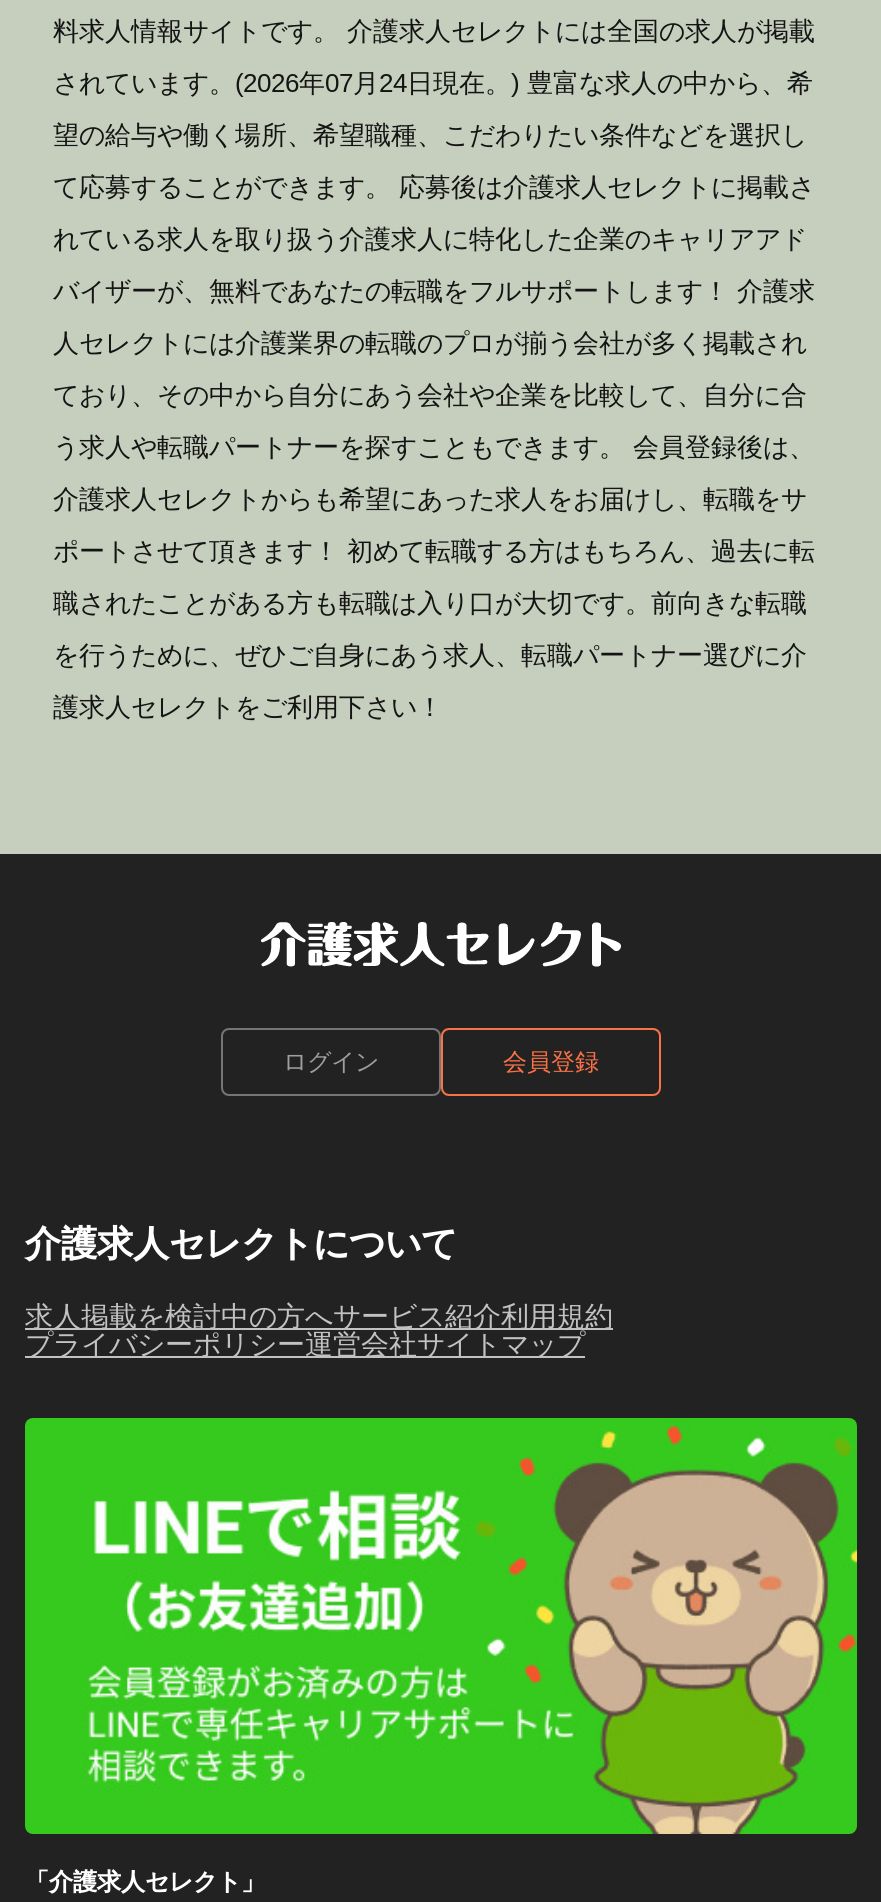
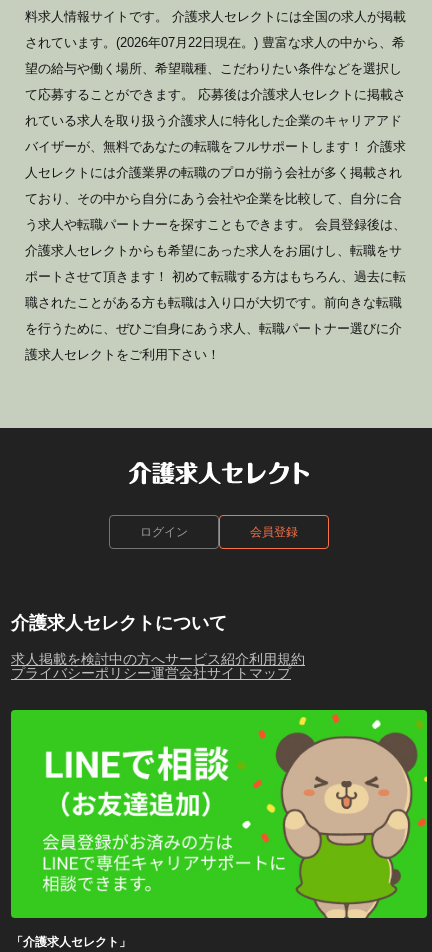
- されています。(2026年07月24日現在。) 豊富な求人の中から、希
+ されています。(2026年07月22日現在。) 豊富な求人の中から、希
